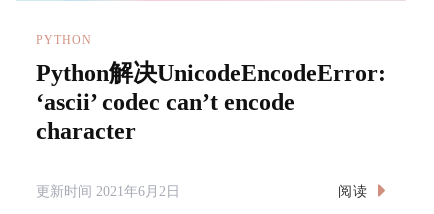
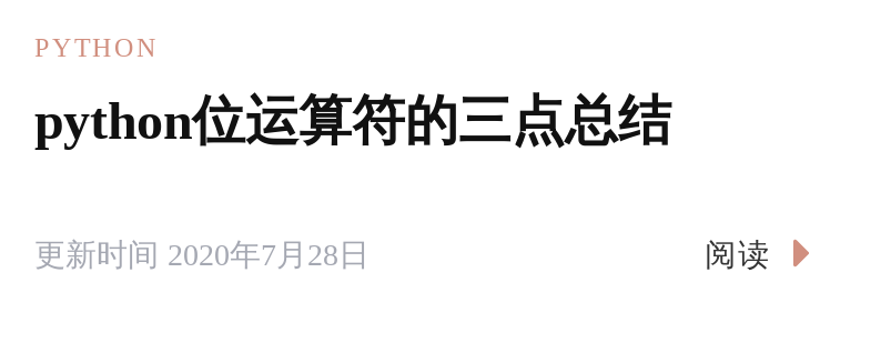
- Python解决UnicodeEncodeError:
- ‘ascii’ codec can’t encode
- character
+ python位运算符的三点总结

- 更新时间2021年6月2日
+ 更新时间2020年7月28日
